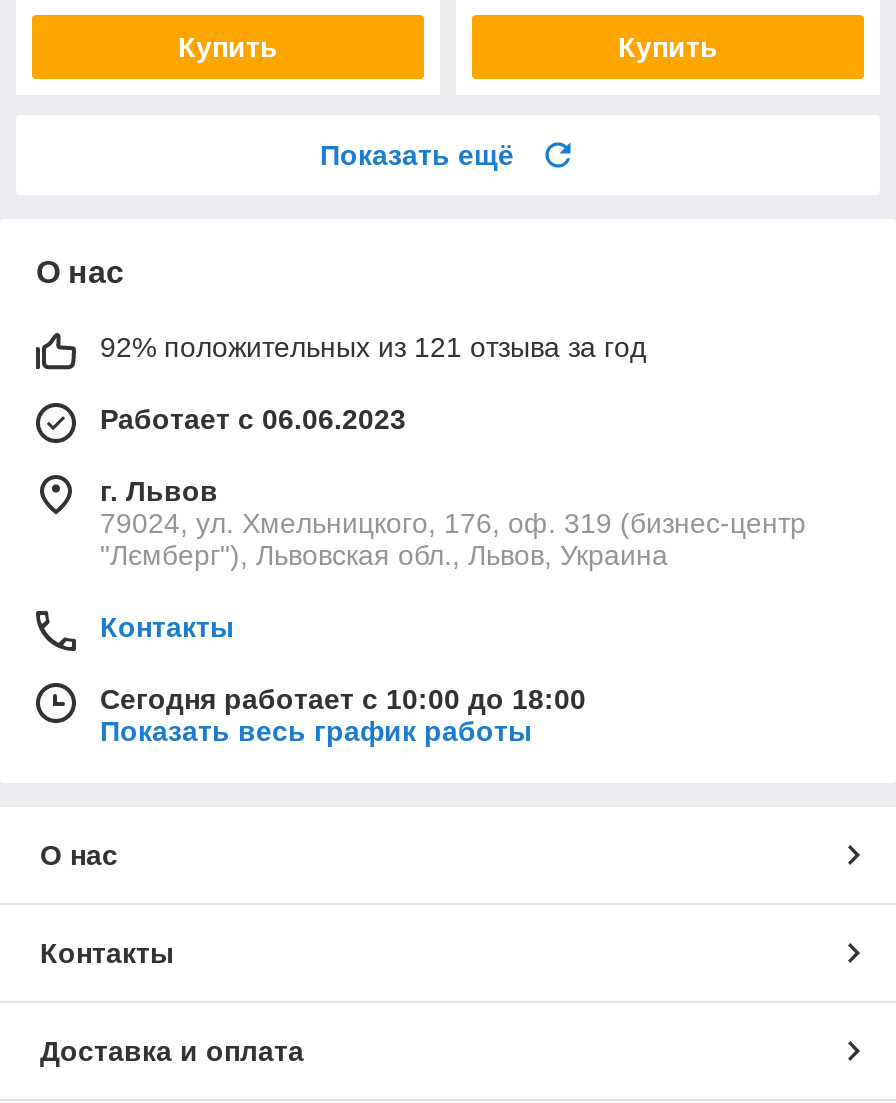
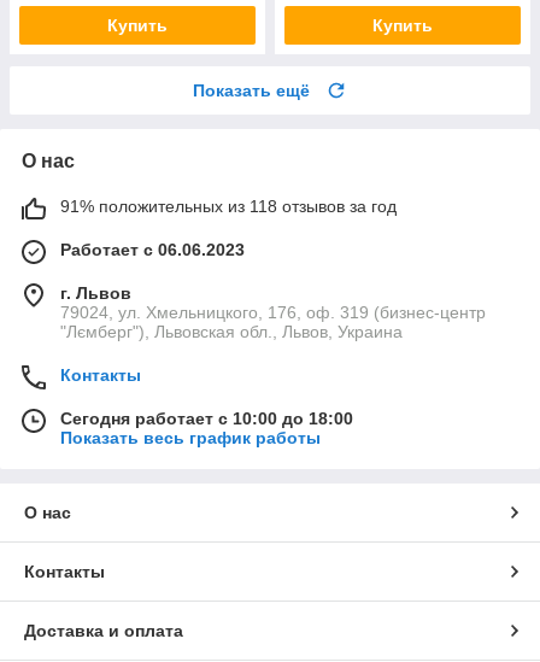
- 92% положительных из 121 отзыва за год
+ 91% положительных из 118 отзывов за год
